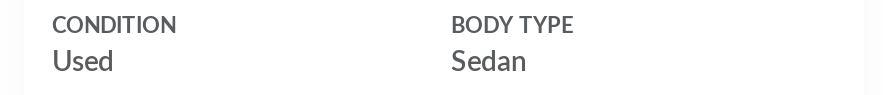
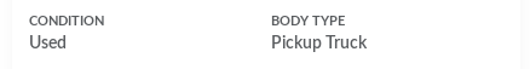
- Sedan
+ Pickup Truck
